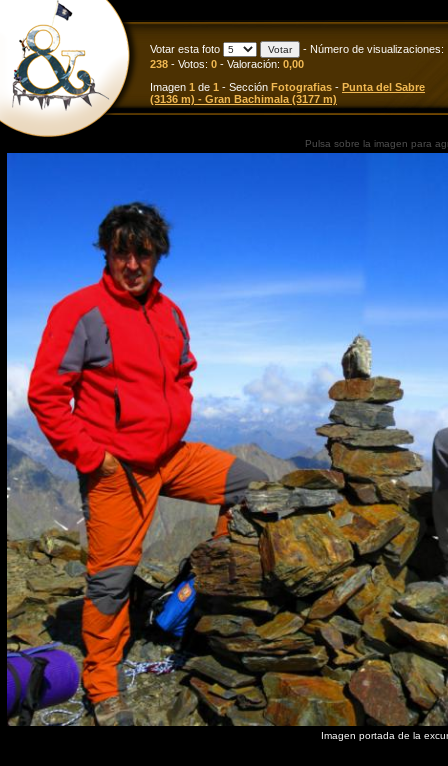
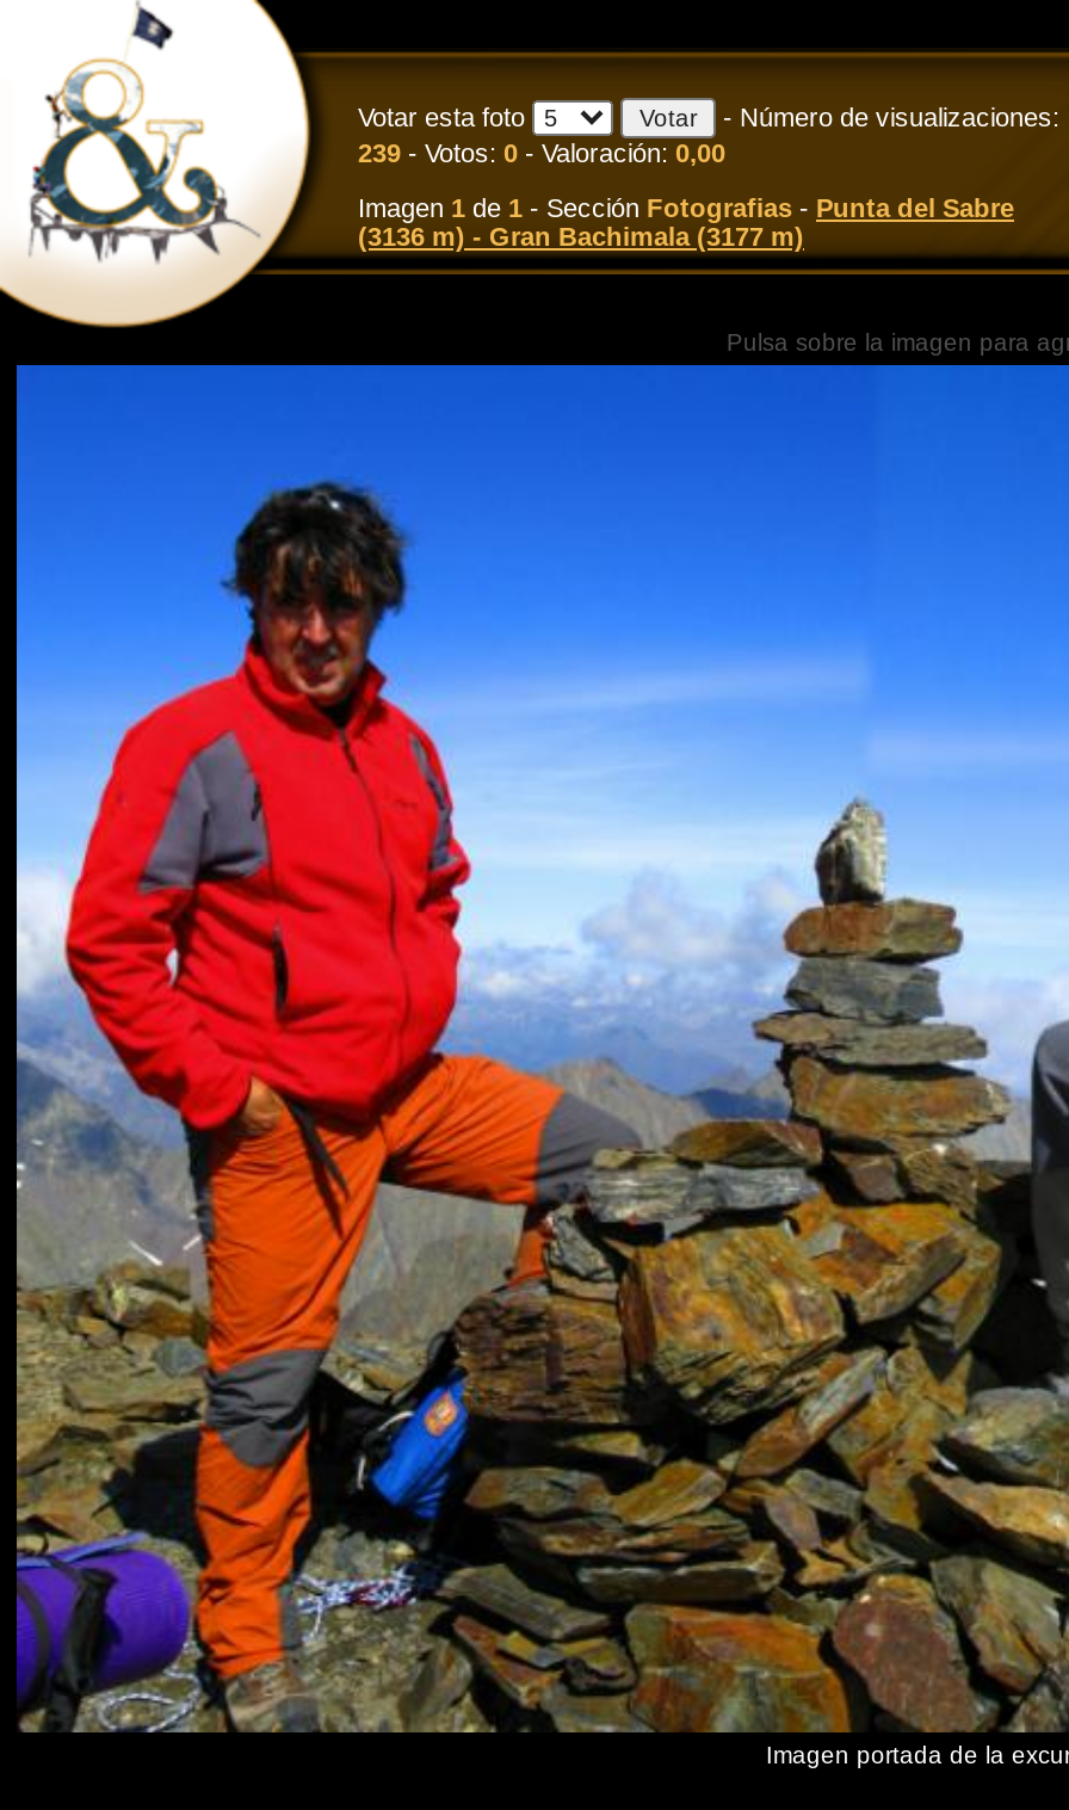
- 238 - Votos: 0 - Valoración: 0,00
+ 239 - Votos: 0 - Valoración: 0,00
